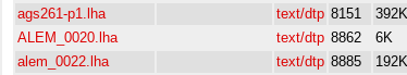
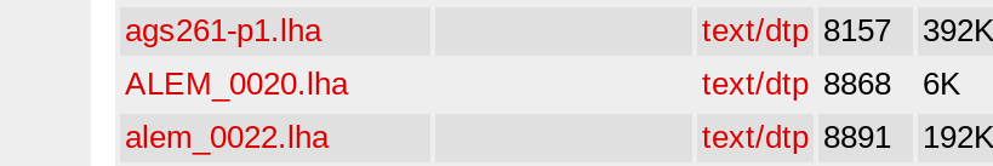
- text/dtp 8151 392K
+ text/dtp 8157 392K

- text/dtp 8862 6K
+ text/dtp 8868 6K

- text/dtp 8885 192K
+ text/dtp 8891 192K
